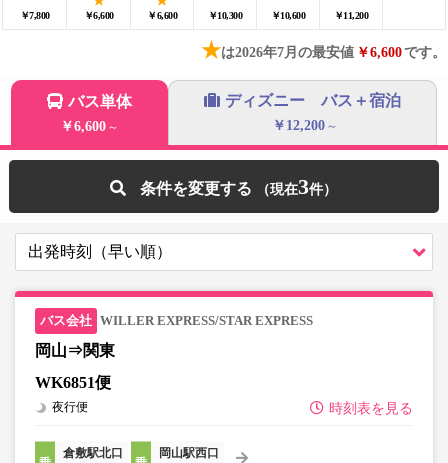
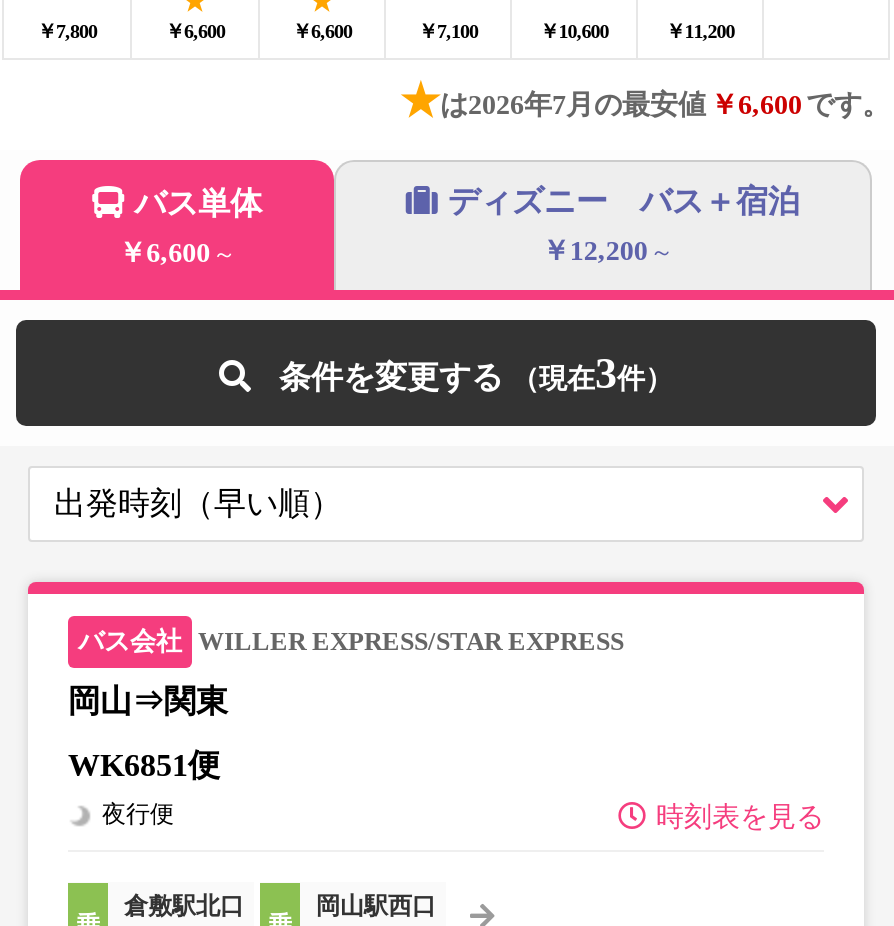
- ￥10,300
+ ￥7,100
